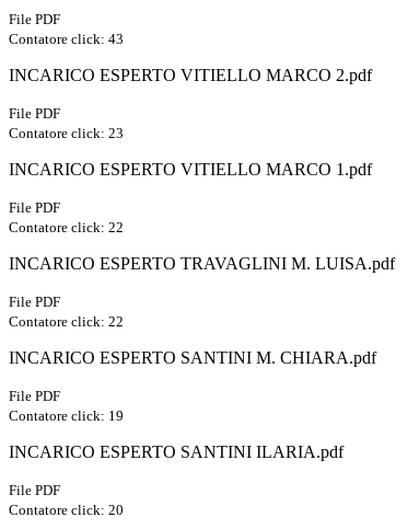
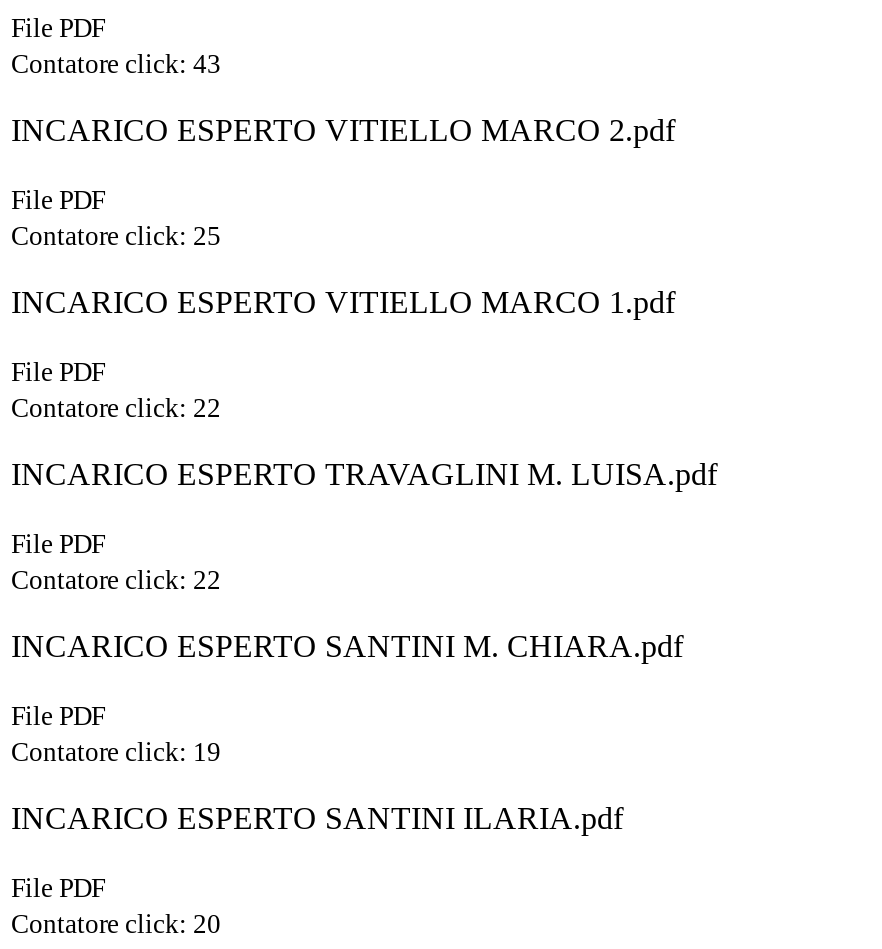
- Contatore click: 23
+ Contatore click: 25
